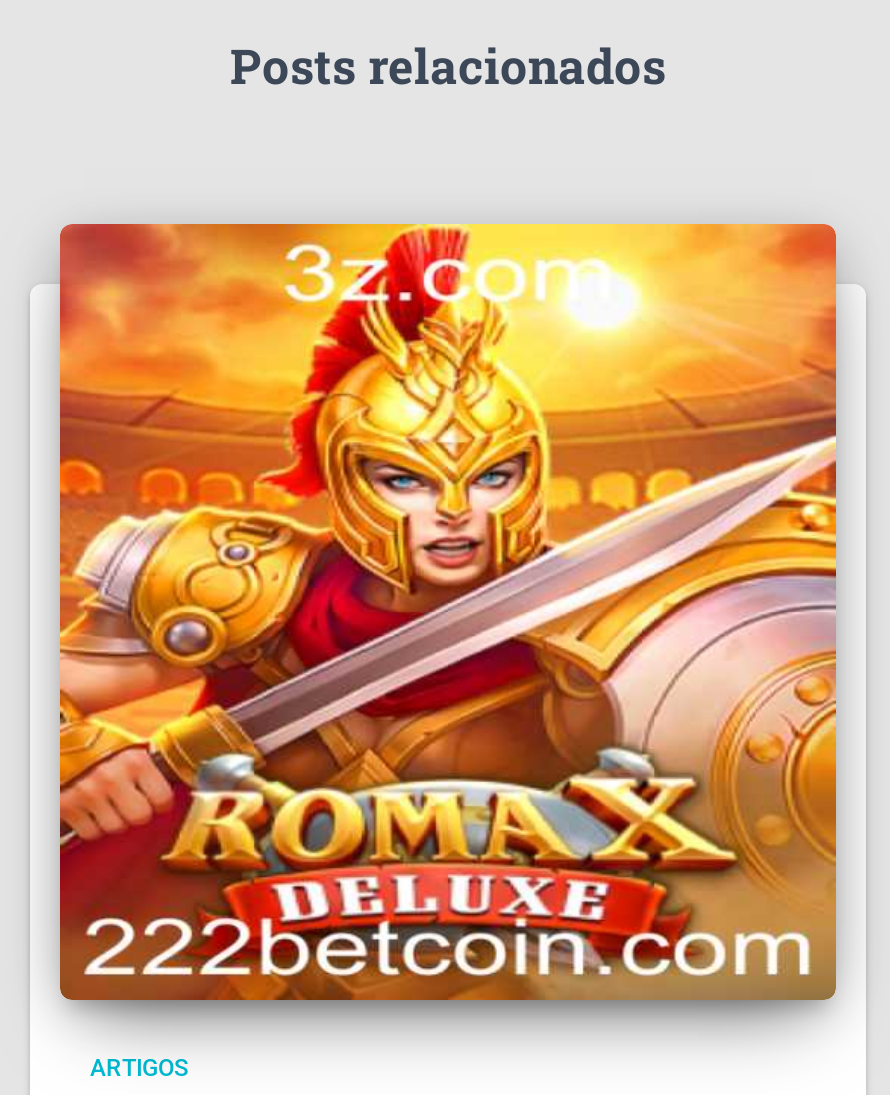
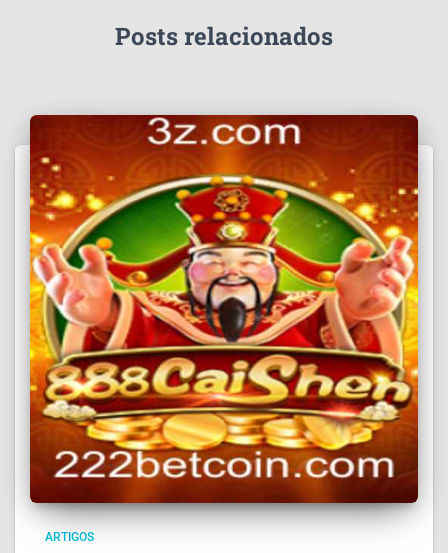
- [image]
+ [image]
